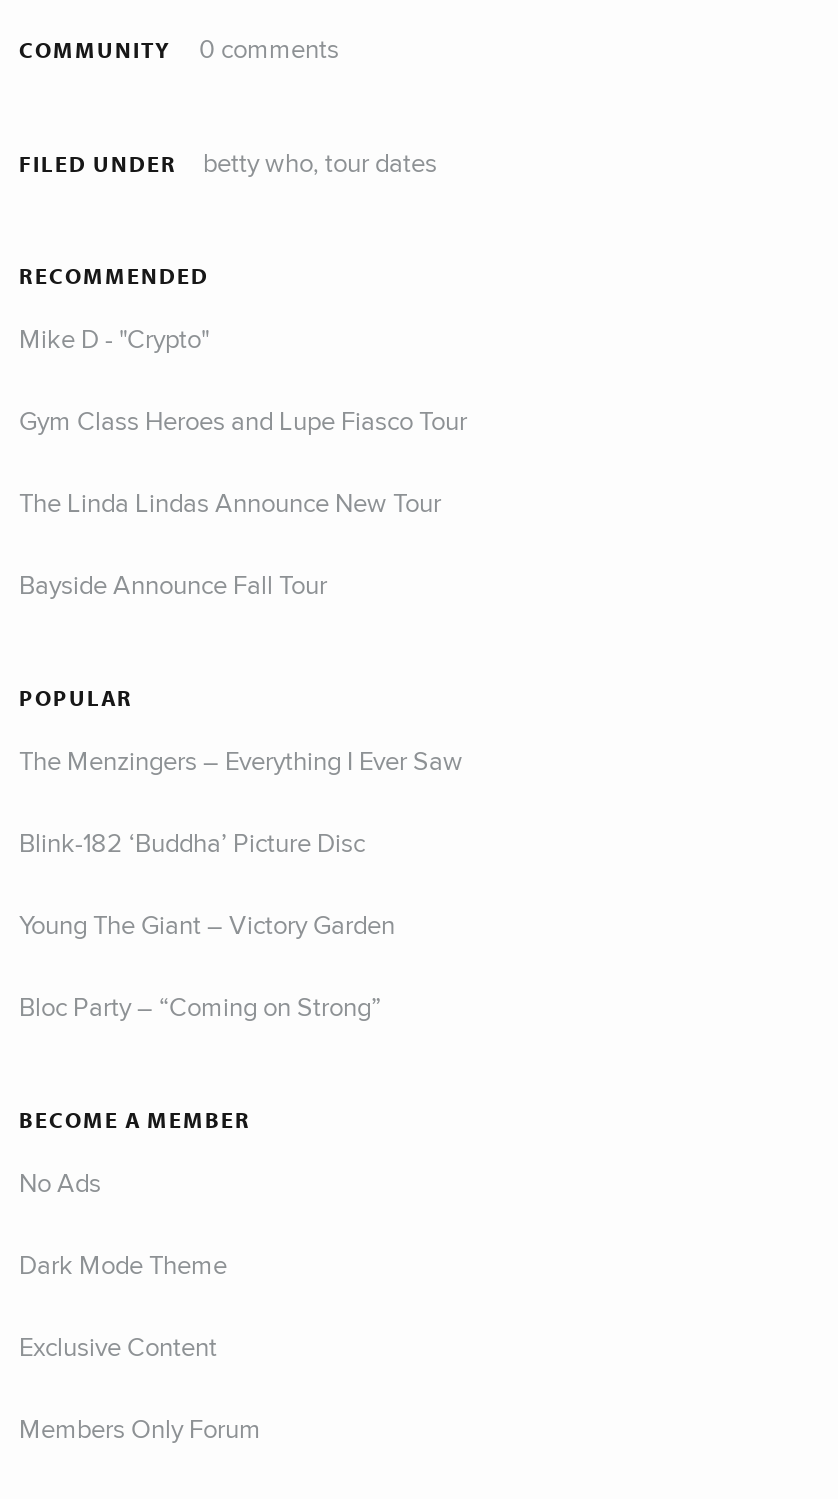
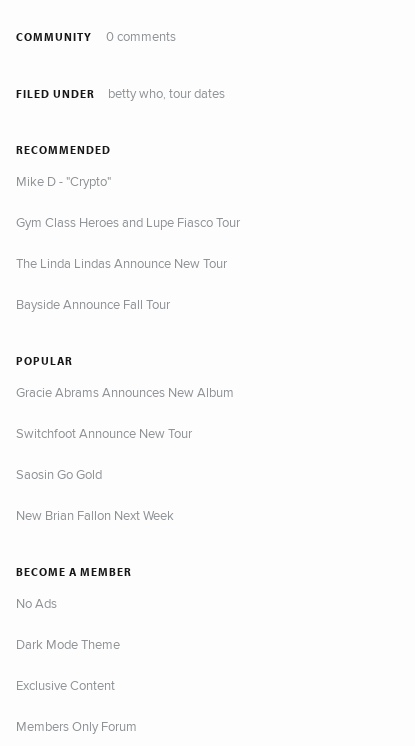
- The Menzingers – Everything I Ever Saw
+ Gracie Abrams Announces New Album

- Blink-182 ‘Buddha’ Picture Disc
+ Switchfoot Announce New Tour

- Young The Giant – Victory Garden
+ Saosin Go Gold

- Bloc Party – “Coming on Strong”
+ New Brian Fallon Next Week
